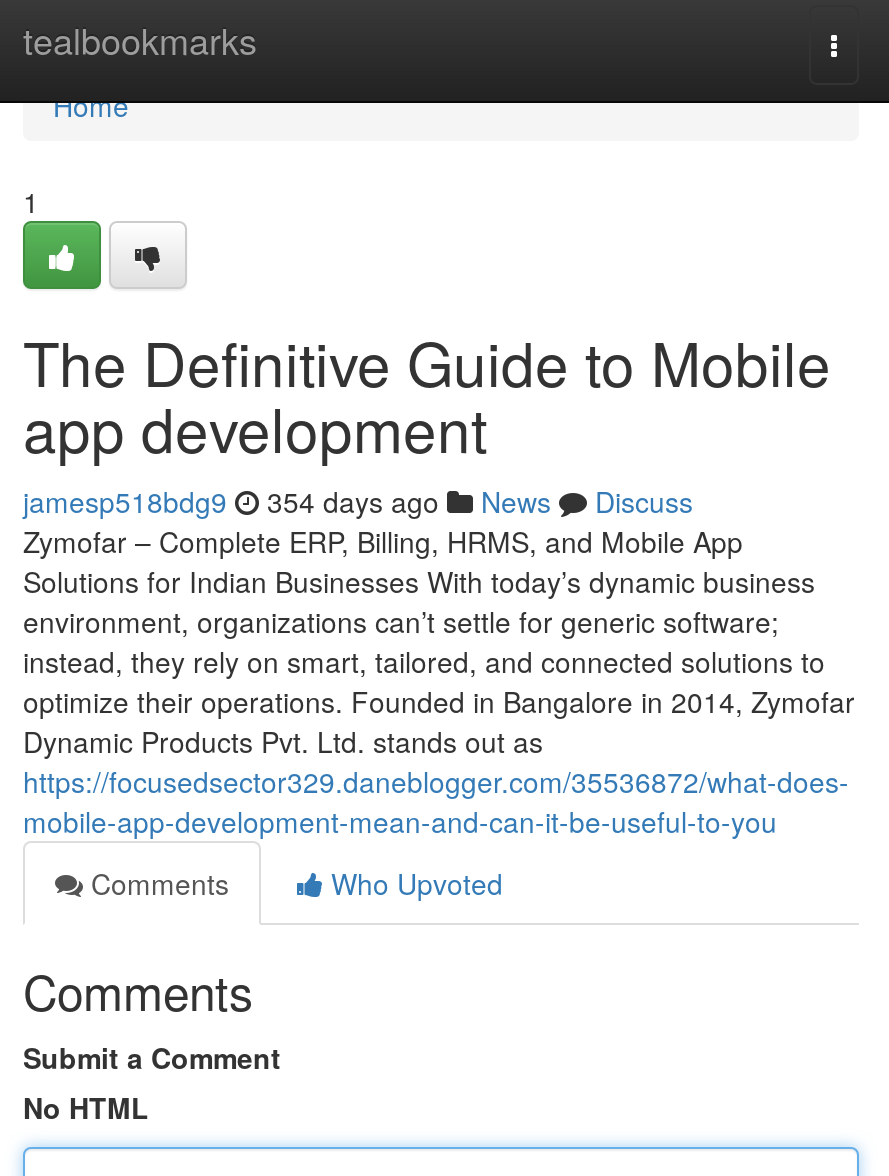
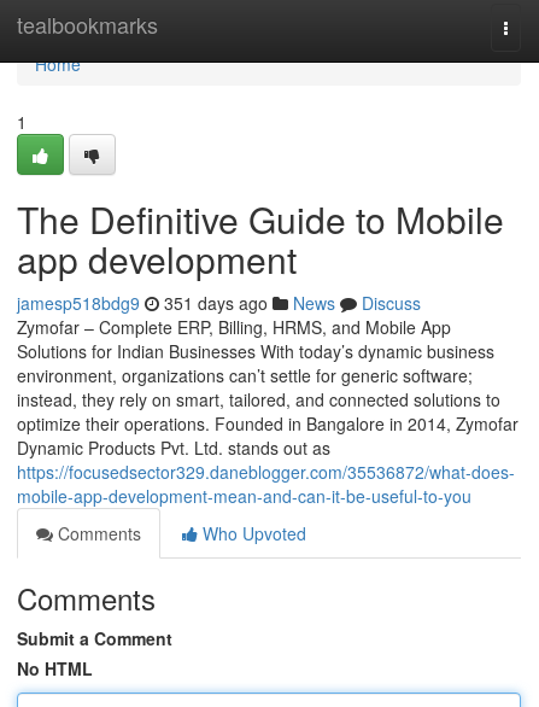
- jamesp518bdg9 354 days ago News Discuss
+ jamesp518bdg9 351 days ago News Discuss
